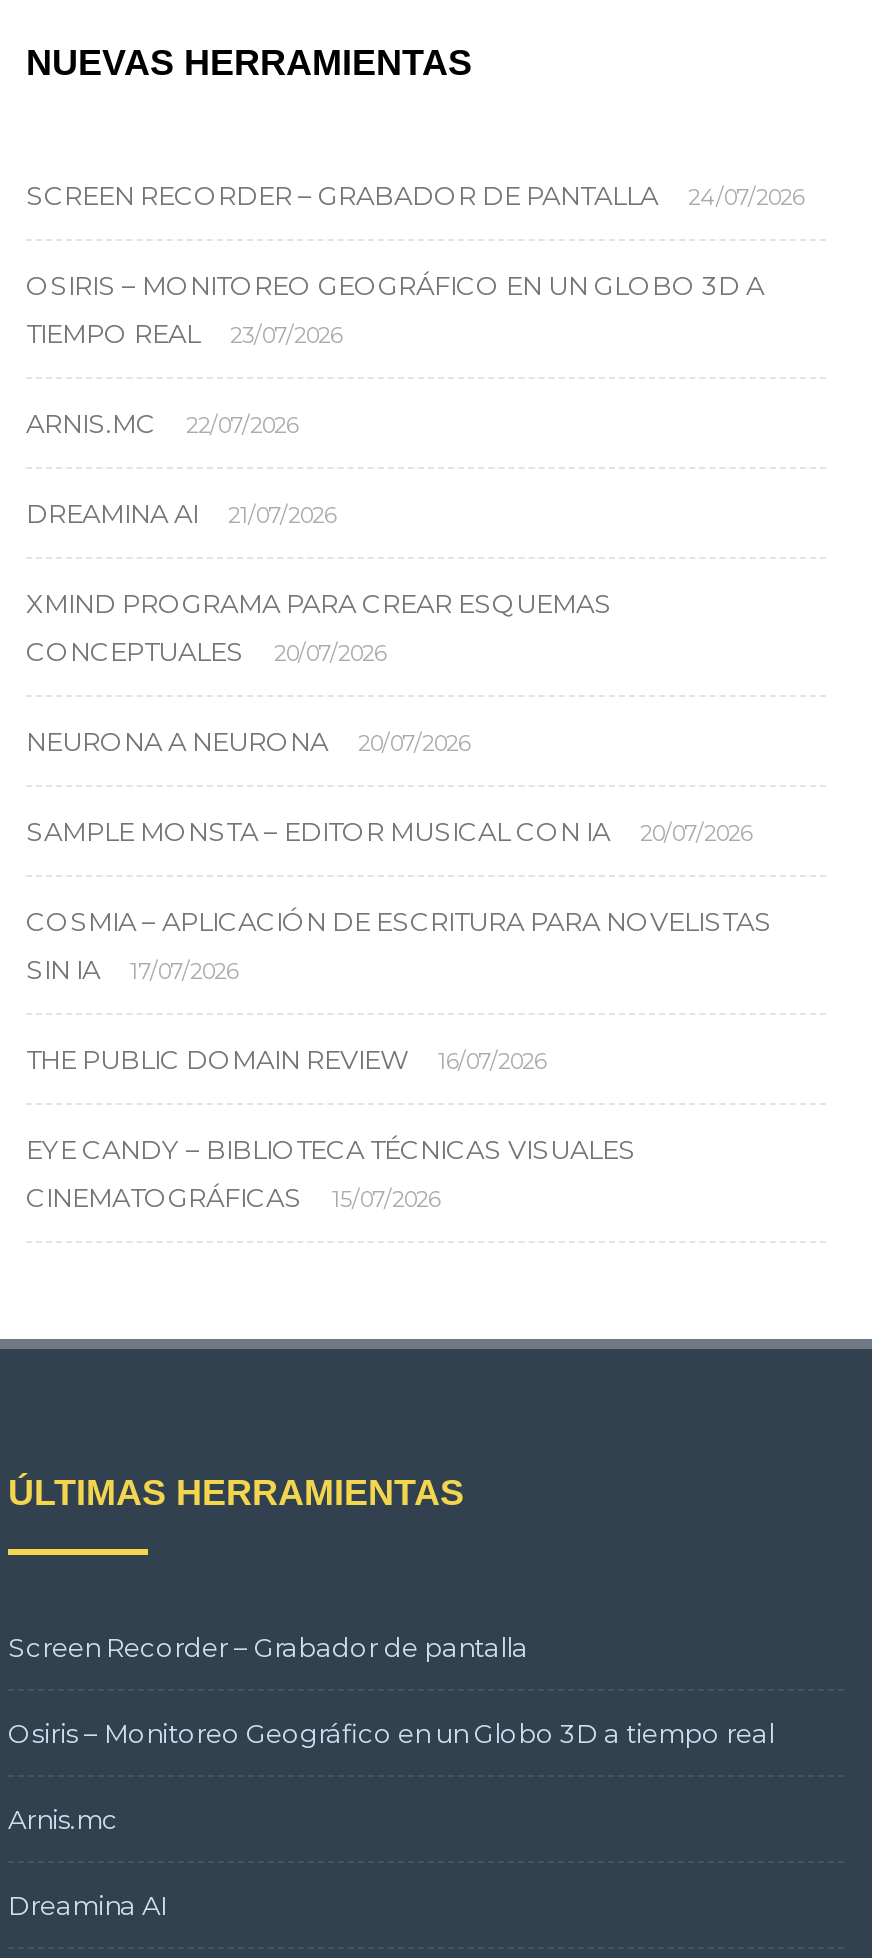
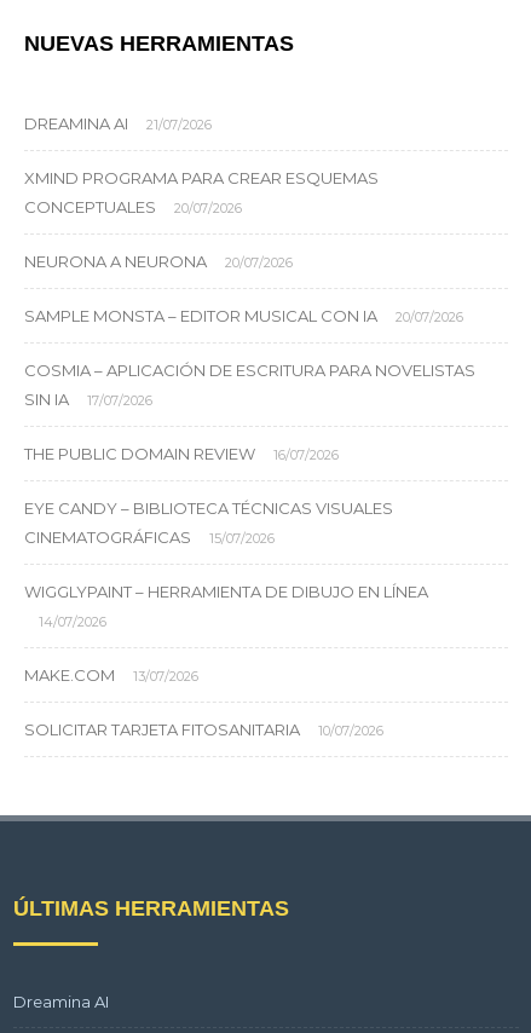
- SCREEN RECORDER – GRABADOR DE PANTALLA
- 24/07/2026
- OSIRIS – MONITOREO GEOGRÁFICO EN UN GLOBO 3D A
- TIEMPO REAL
- 23/07/2026
- ARNIS.MC
- 22/07/2026

moved up: DREAMINA AI | 21/07/2026 | XMIND PROGRAMA PARA CREAR ESQUEMAS | ... | CINEMATOGRÁFICAS | 15/07/2026

+ WIGGLYPAINT – HERRAMIENTA DE DIBUJO EN LÍNEA
+ 14/07/2026
+ MAKE.COM
+ 13/07/2026
+ SOLICITAR TARJETA FITOSANITARIA
+ 10/07/2026

- Screen Recorder – Grabador de pantalla
- Osiris – Monitoreo Geográfico en un Globo 3D a tiempo real
- Arnis.mc
